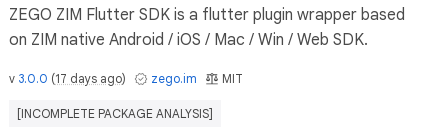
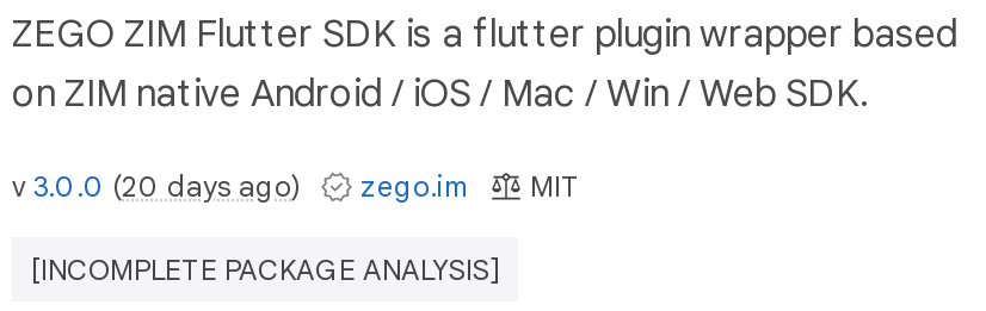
- v 3.0.0 (17 days ago) zego.im MIT
+ v 3.0.0 (20 days ago) zego.im MIT
